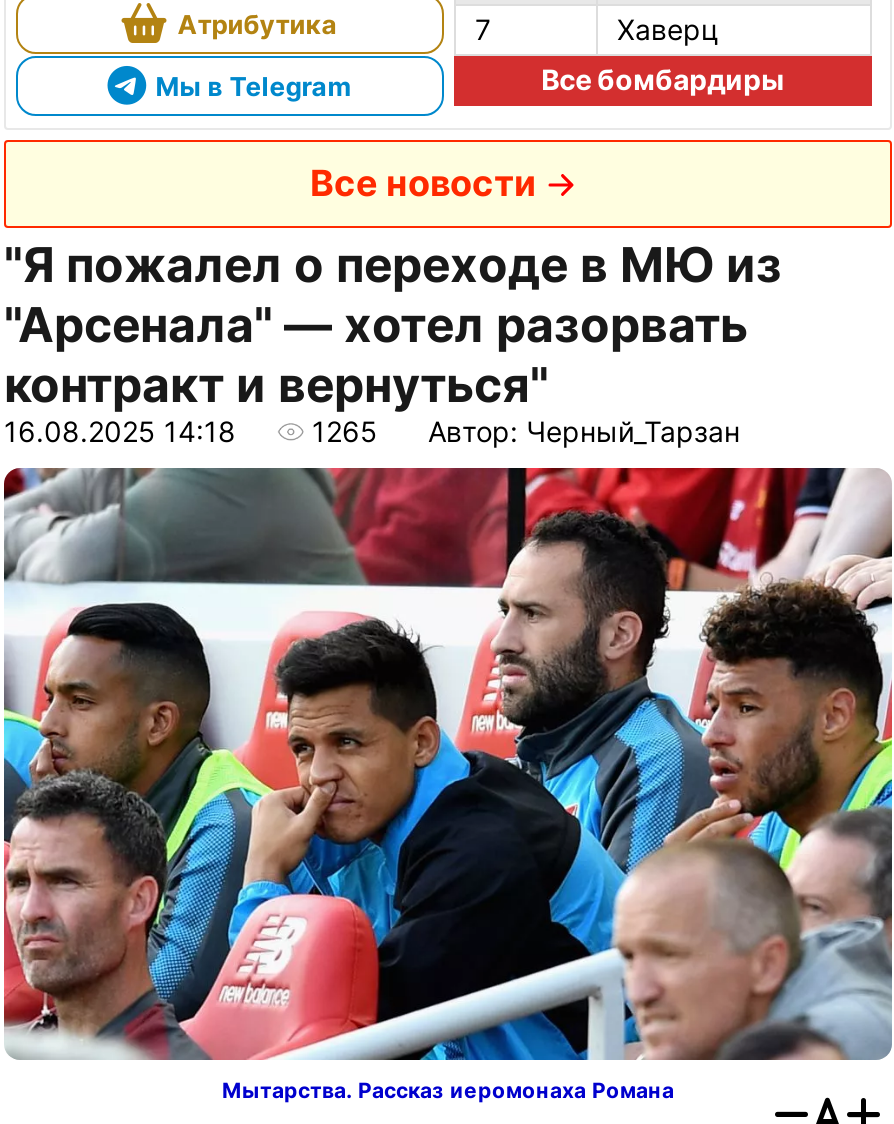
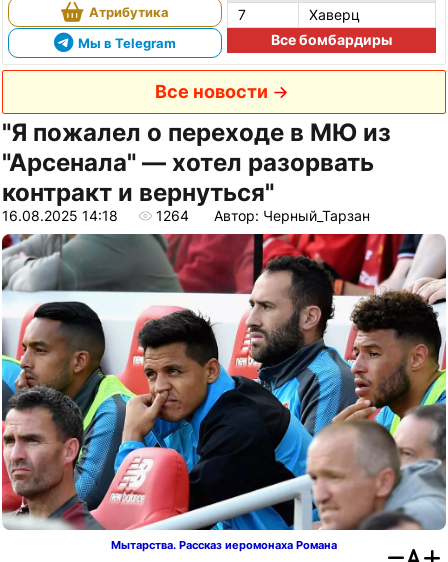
- 1265 Автор: Черный_Тарзан
+ 1264 Автор: Черный_Тарзан
